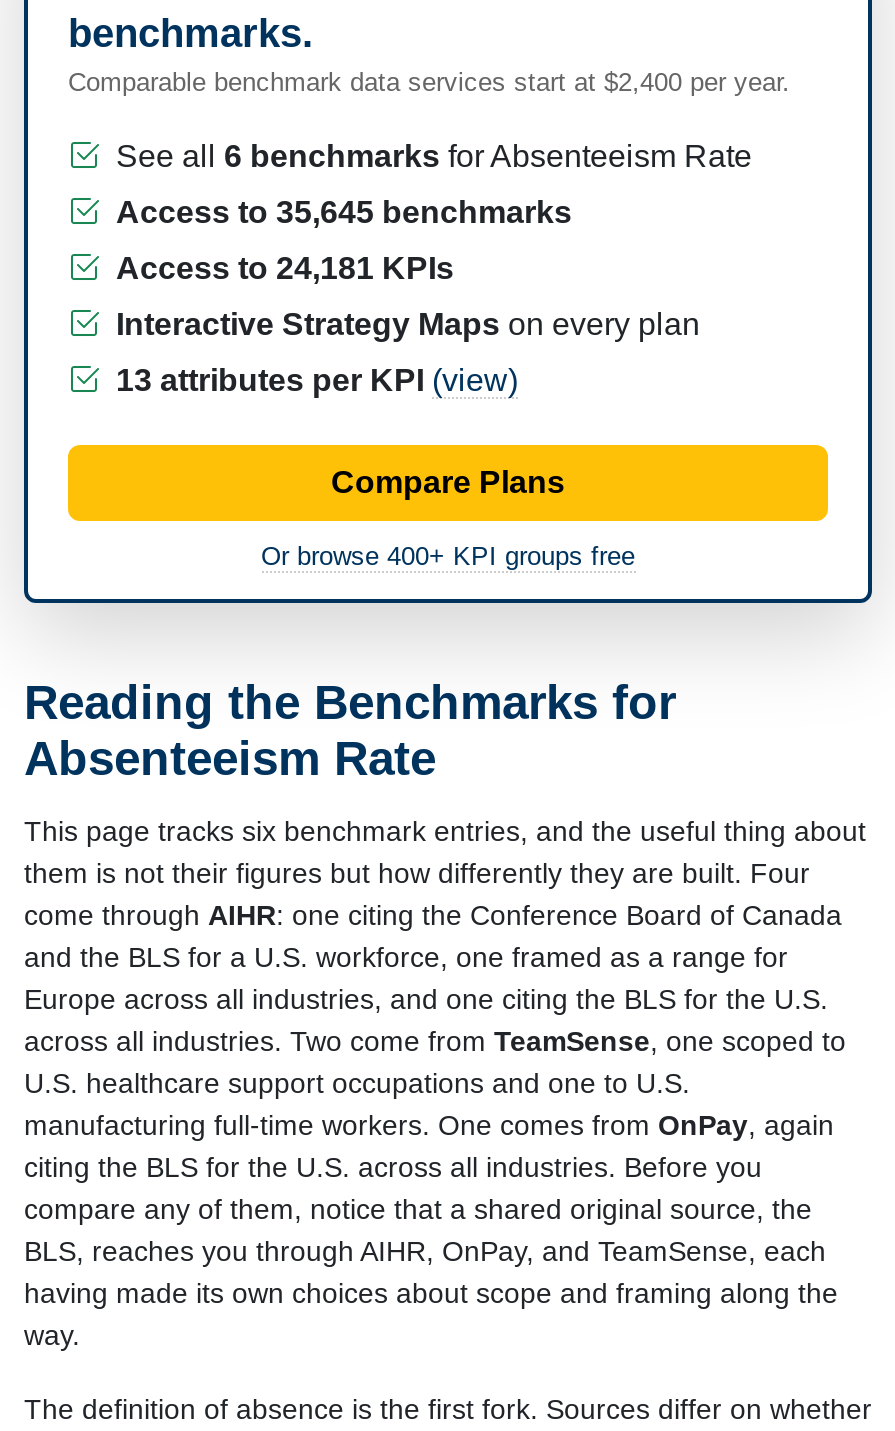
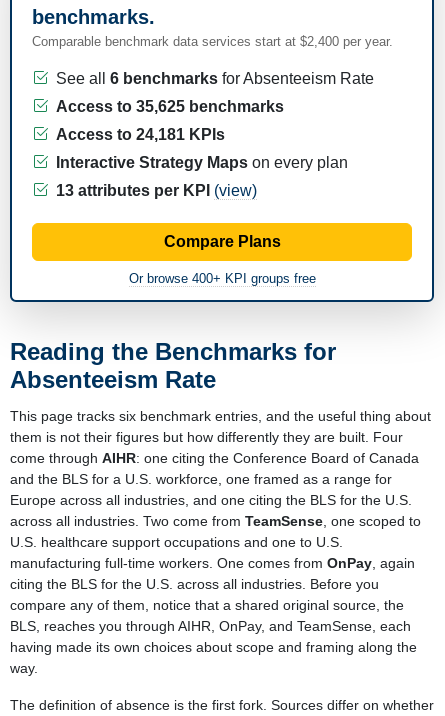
- Access to 35,645 benchmarks
+ Access to 35,625 benchmarks
